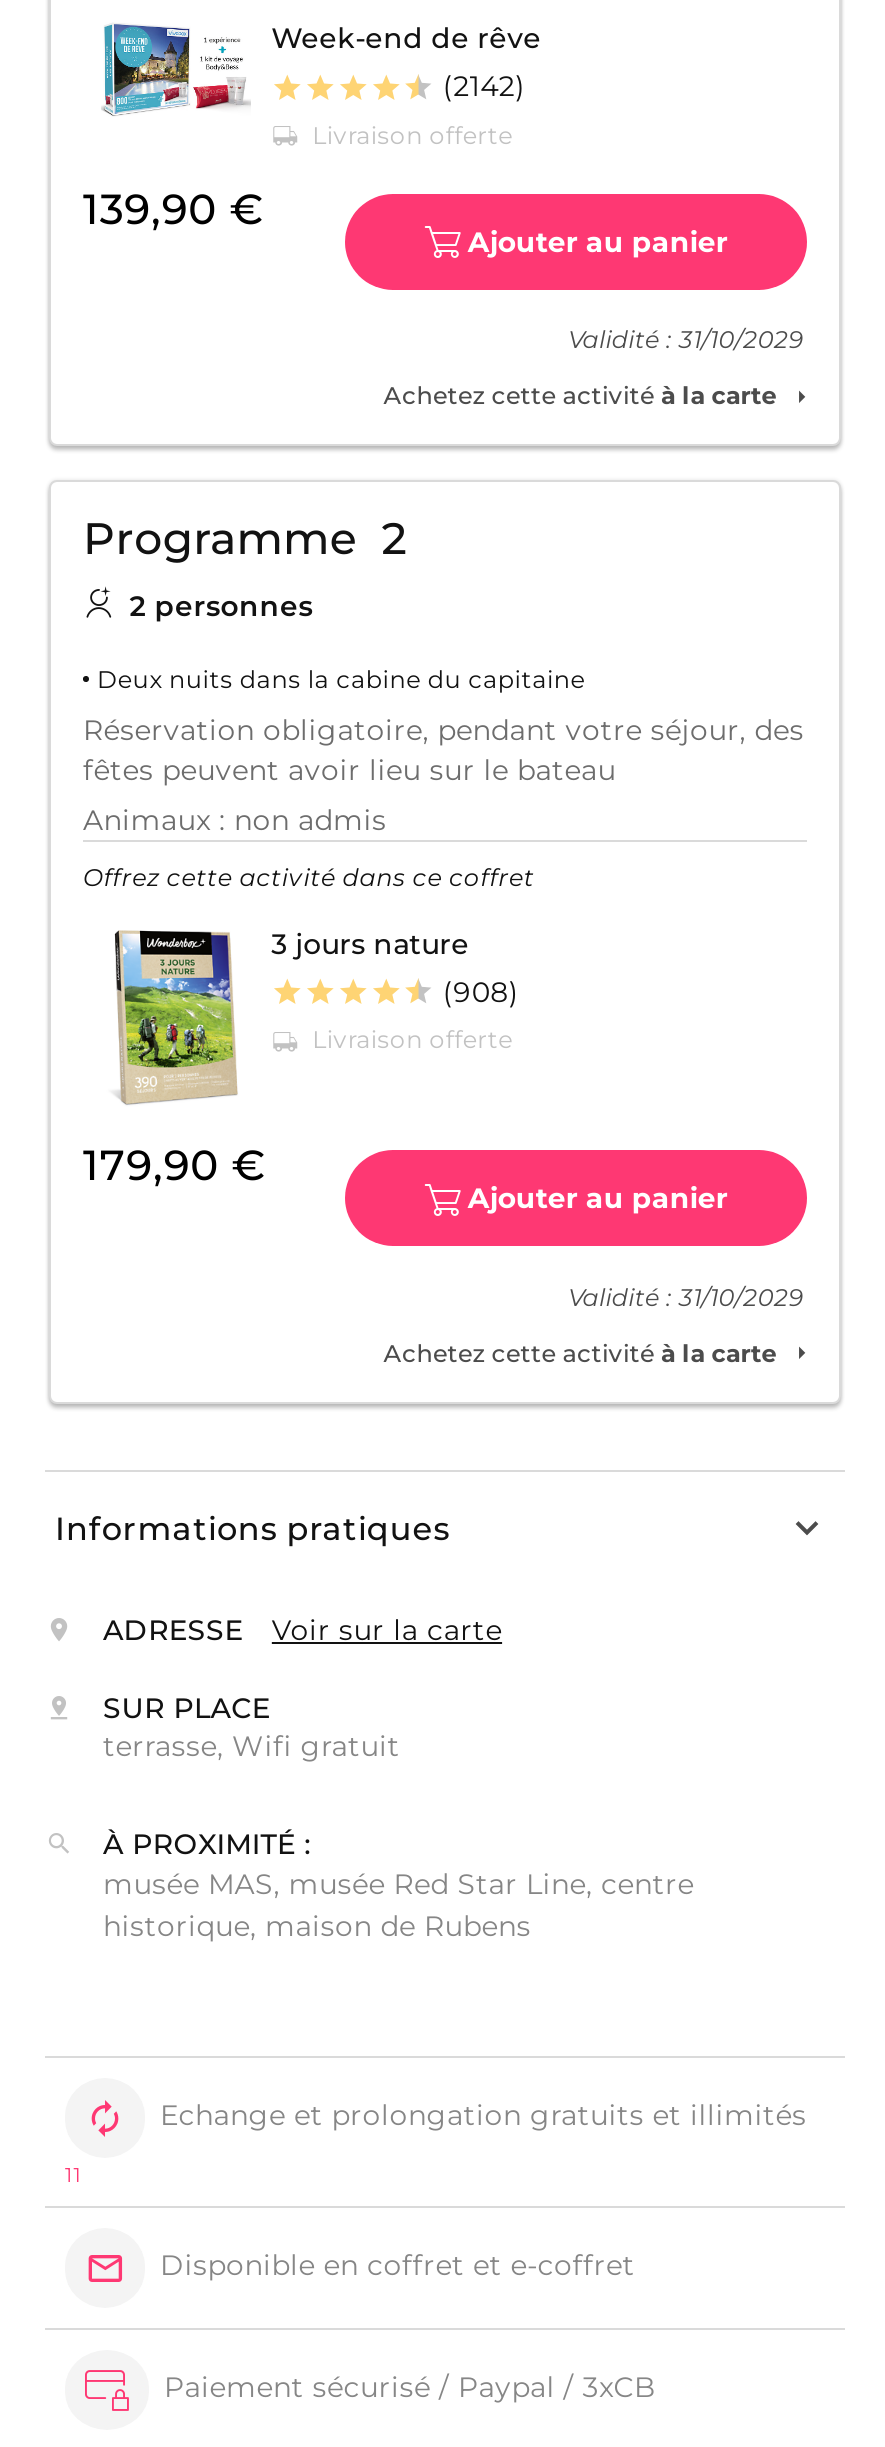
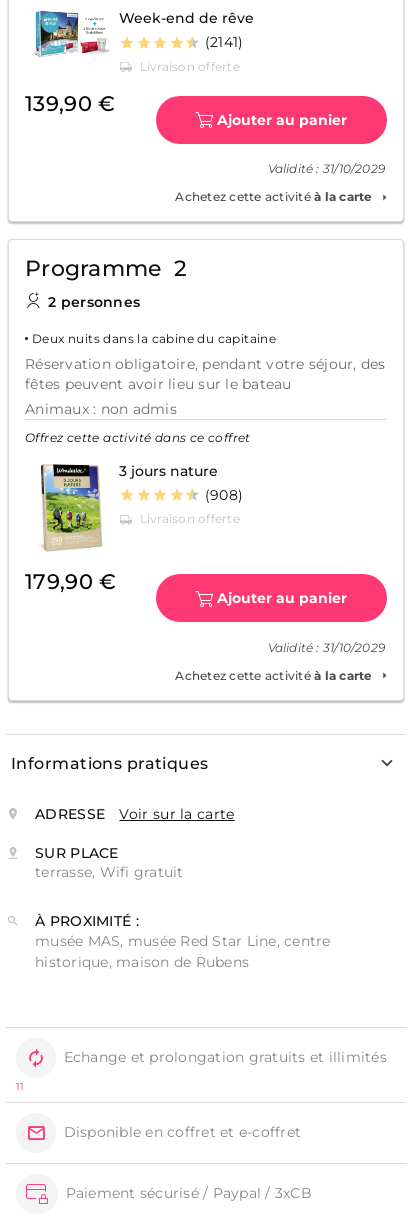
- (2142)
+ (2141)
